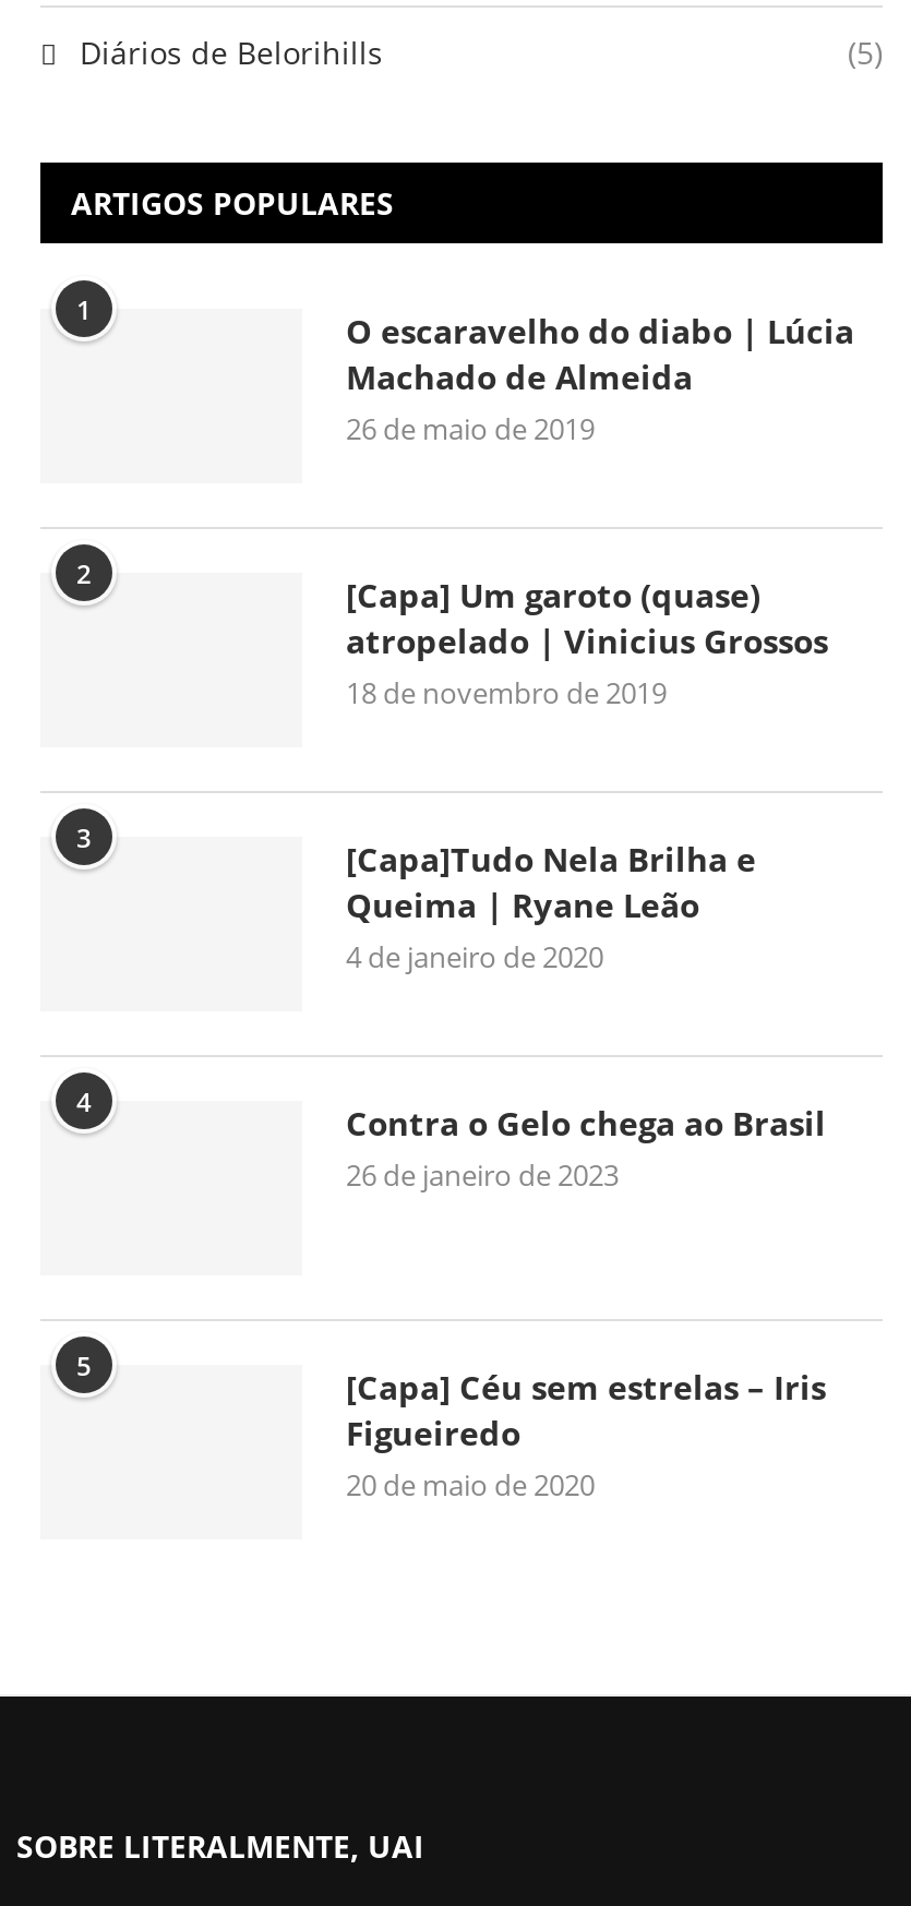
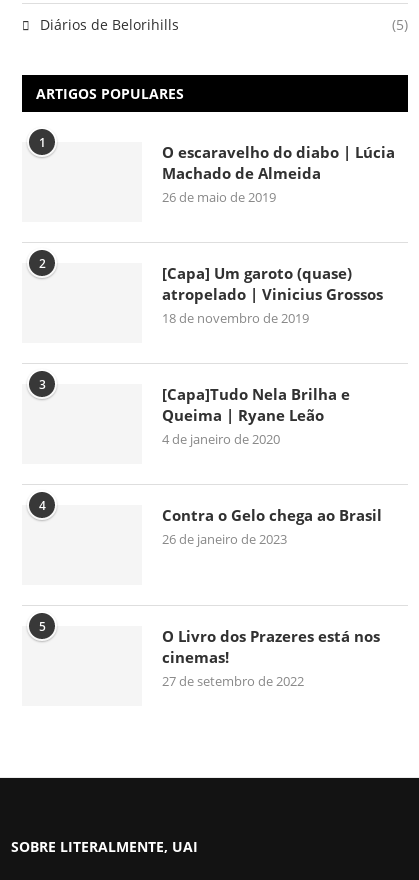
- [Capa] Céu sem estrelas – Iris
- Figueiredo
- 20 de maio de 2020
+ O Livro dos Prazeres está nos
+ cinemas!
+ 27 de setembro de 2022
